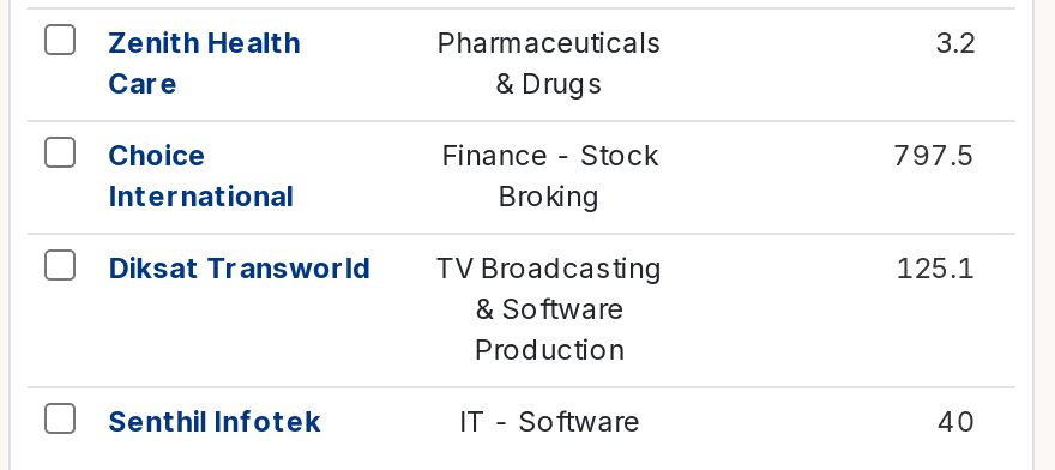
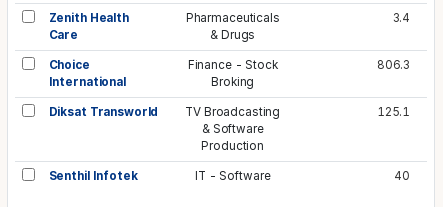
- 3.2
+ 3.4

- 797.5
+ 806.3
